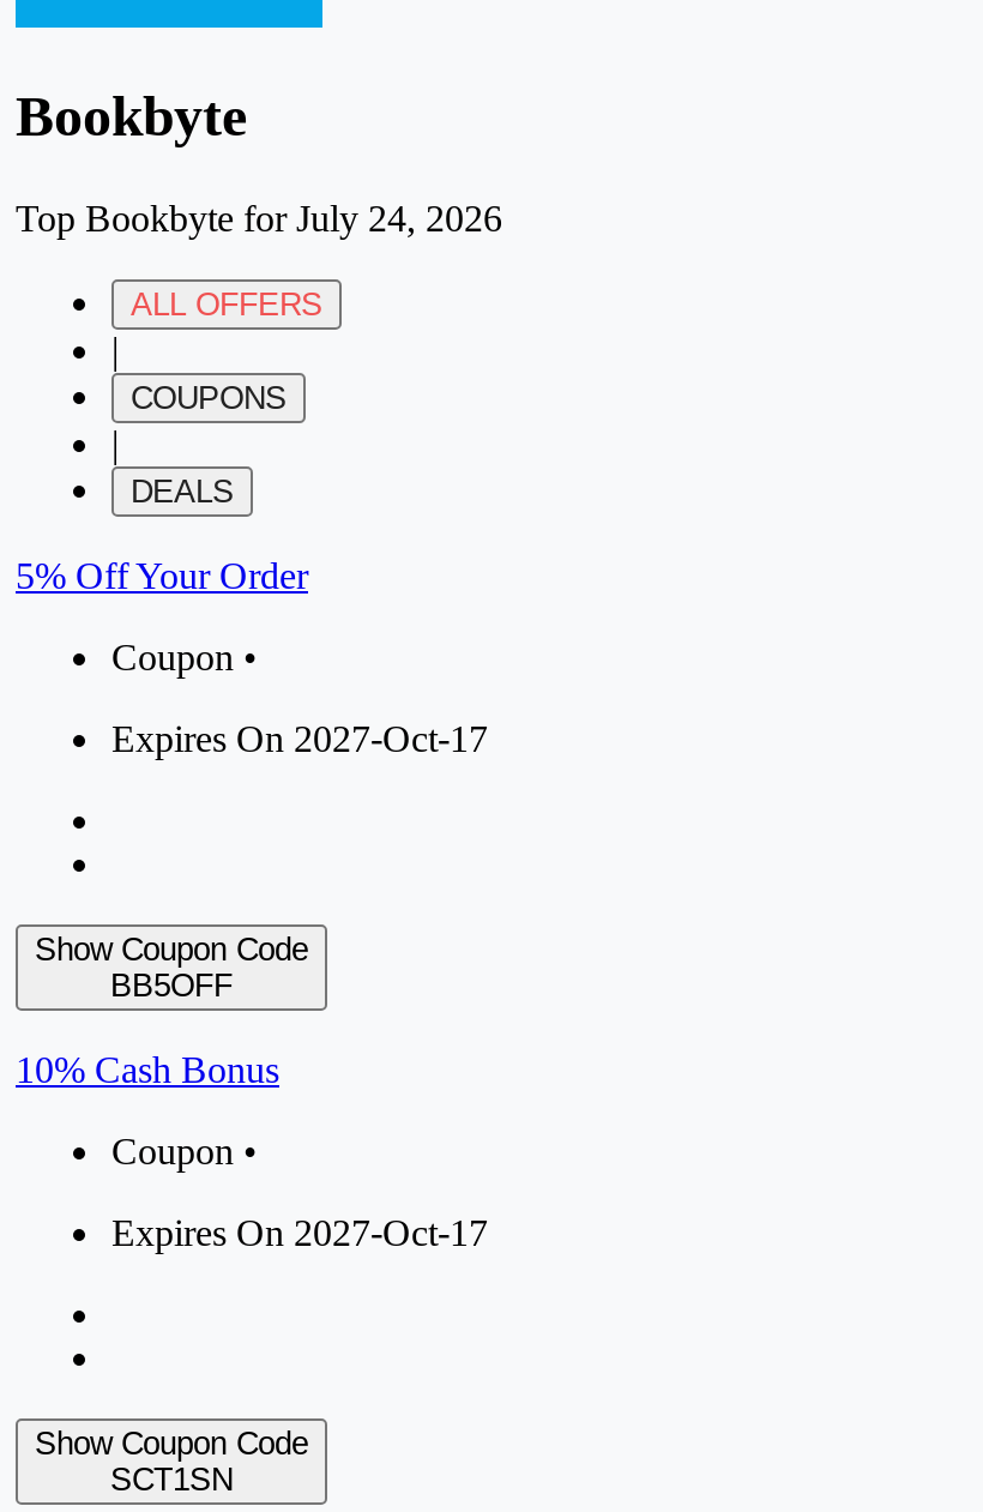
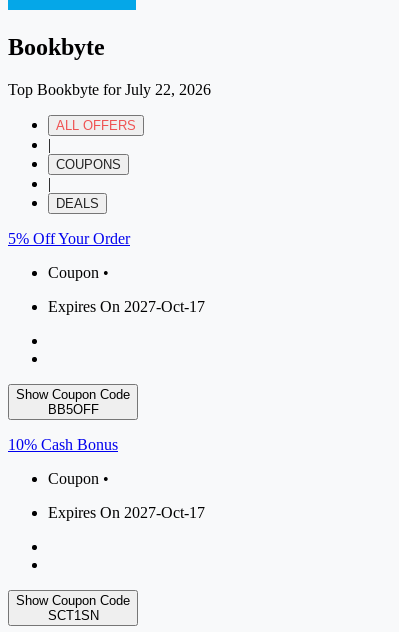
- Top Bookbyte for July 24, 2026
+ Top Bookbyte for July 22, 2026
